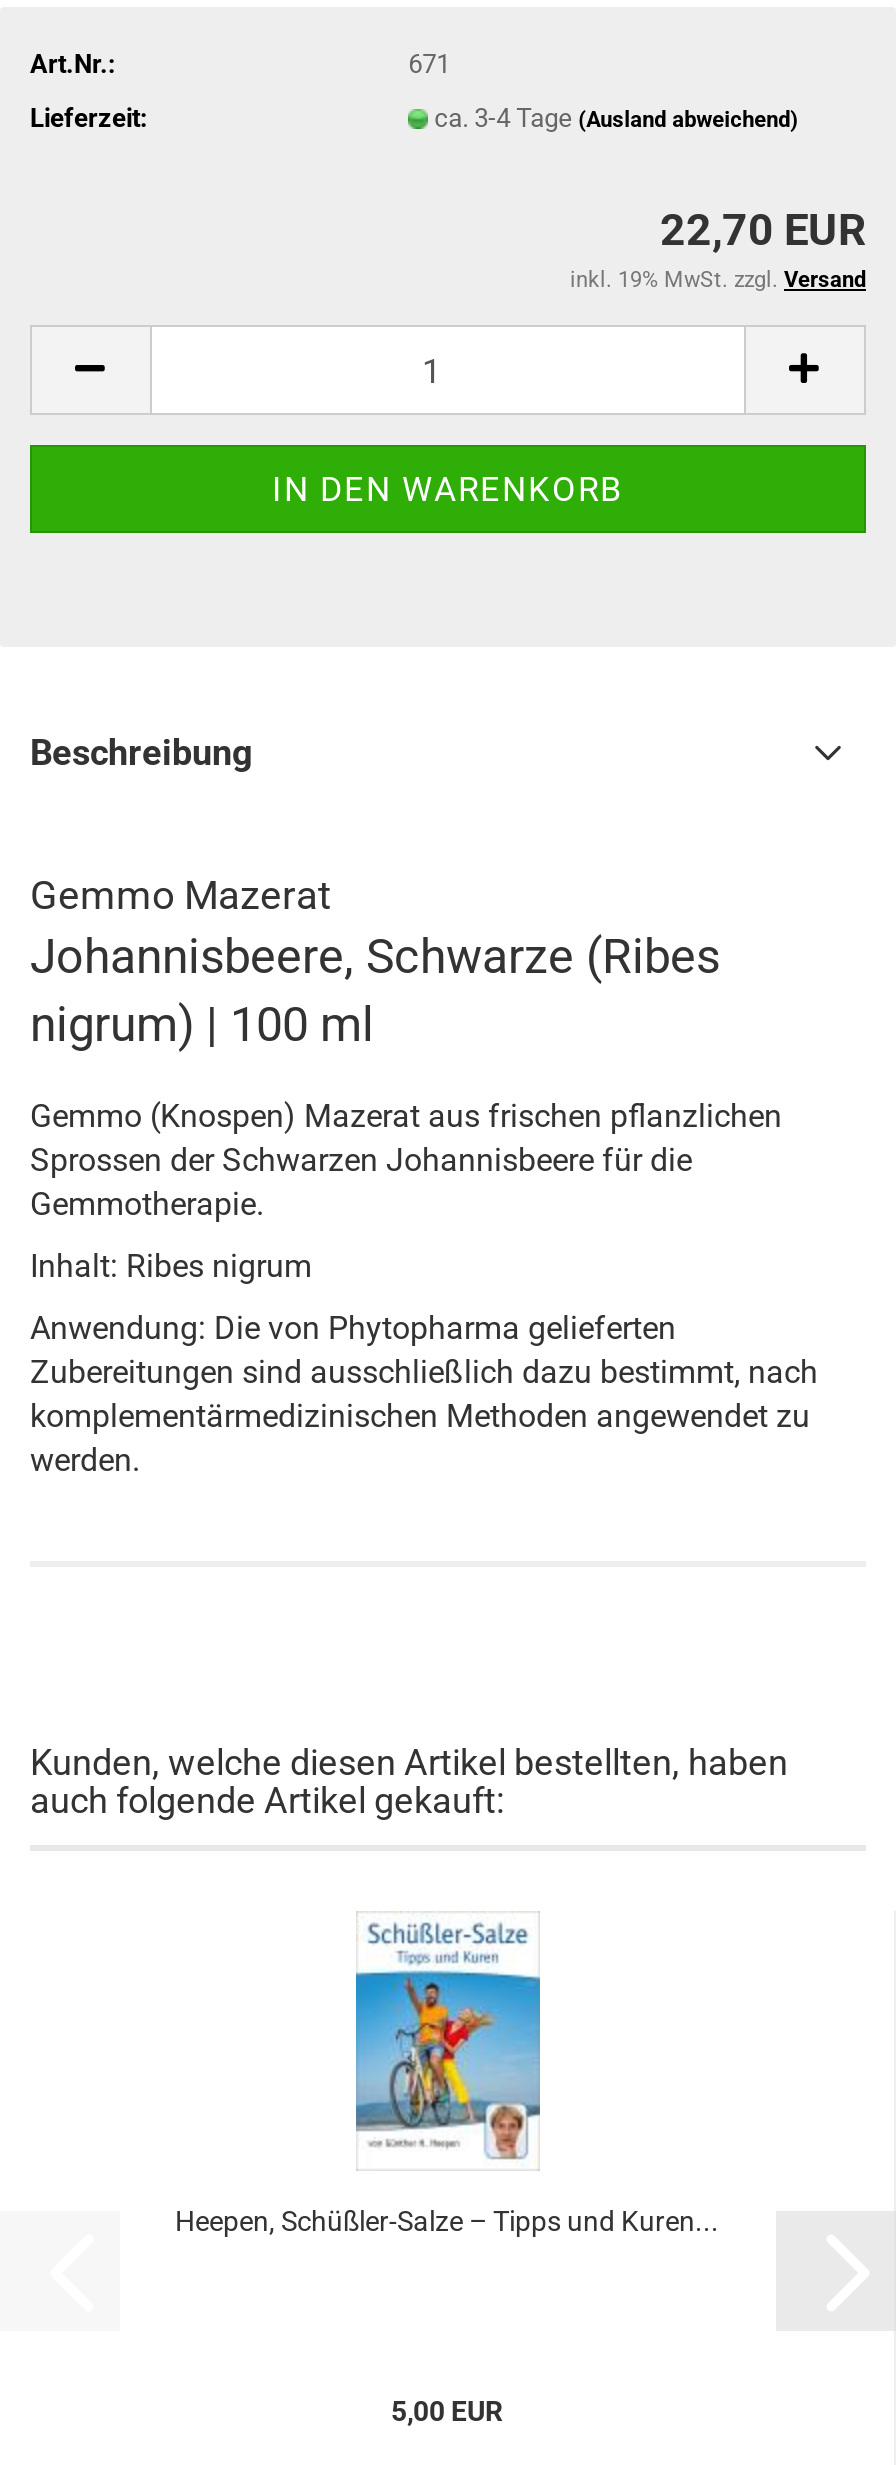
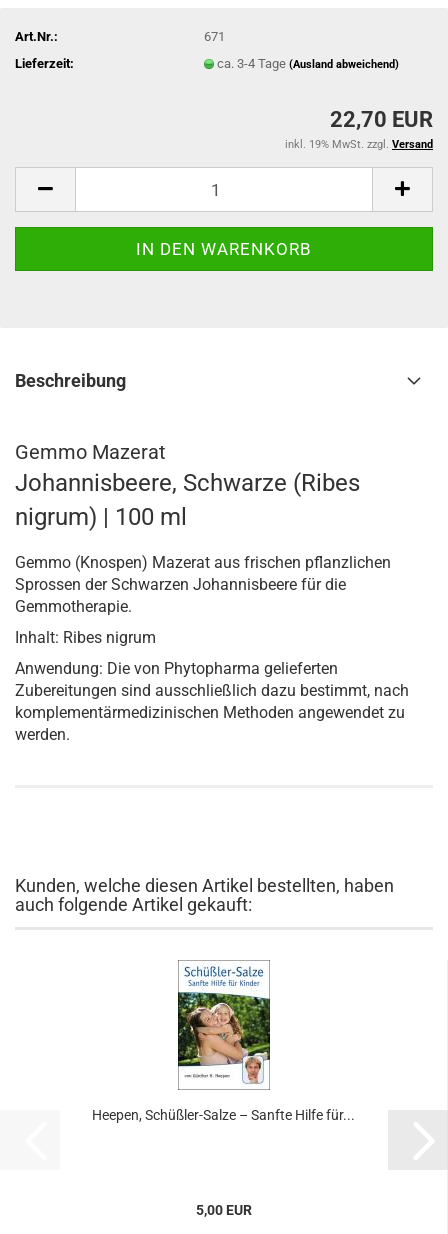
- [image]
- Heepen, Schüßler-Salze – Tipps und Kuren...
+ [image]
+ Heepen, Schüßler-Salze – Sanfte Hilfe für...
